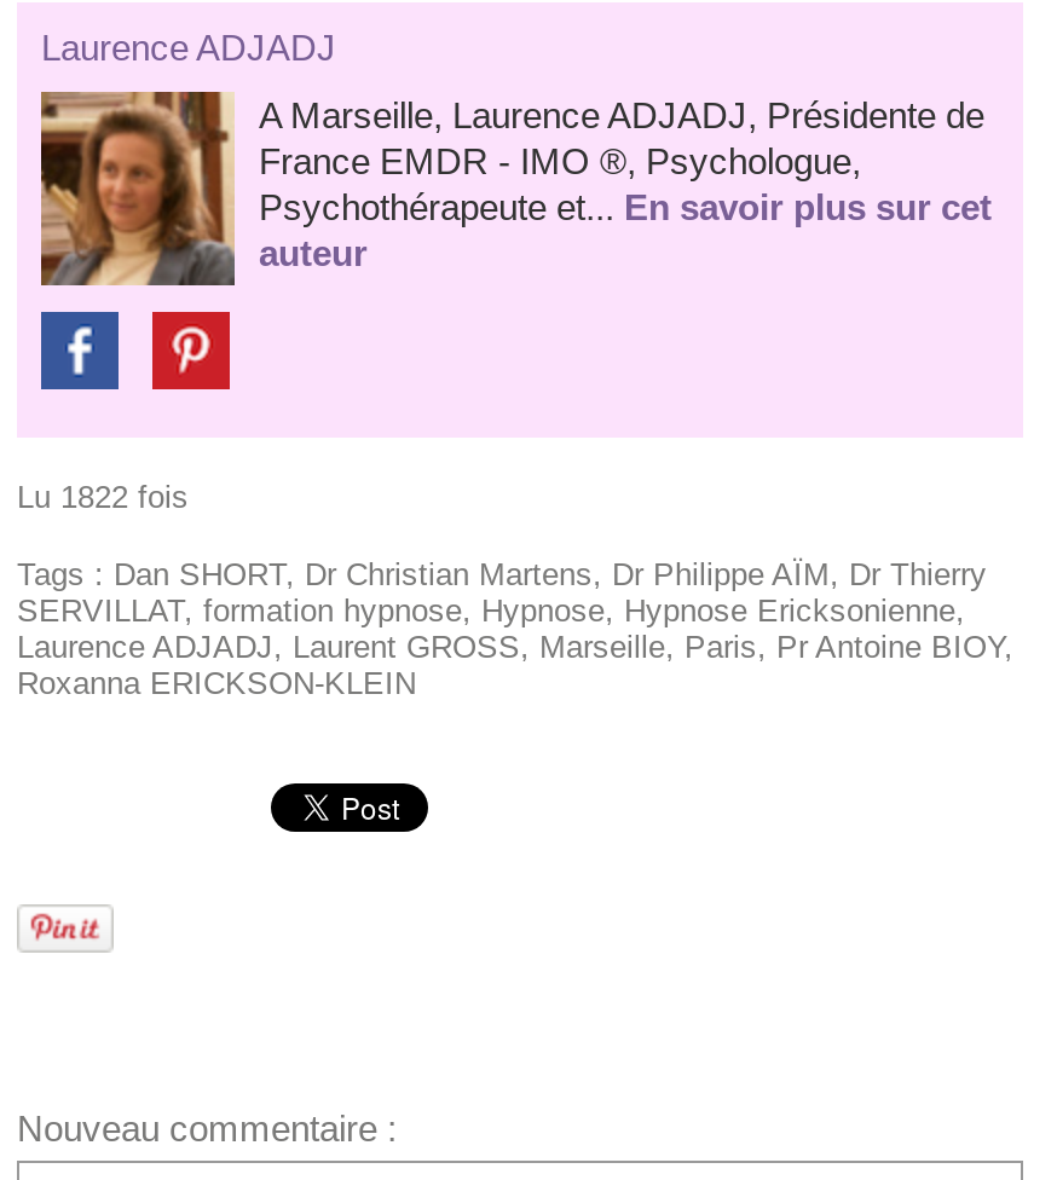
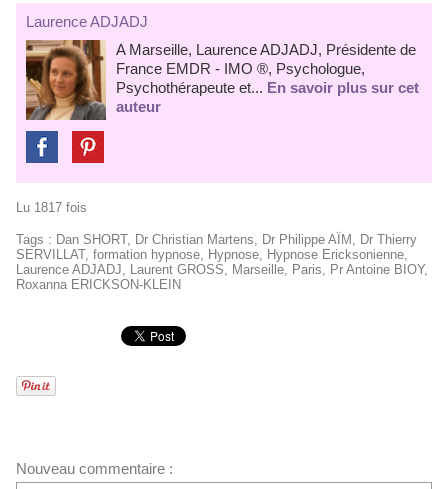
- Lu 1822 fois
+ Lu 1817 fois
